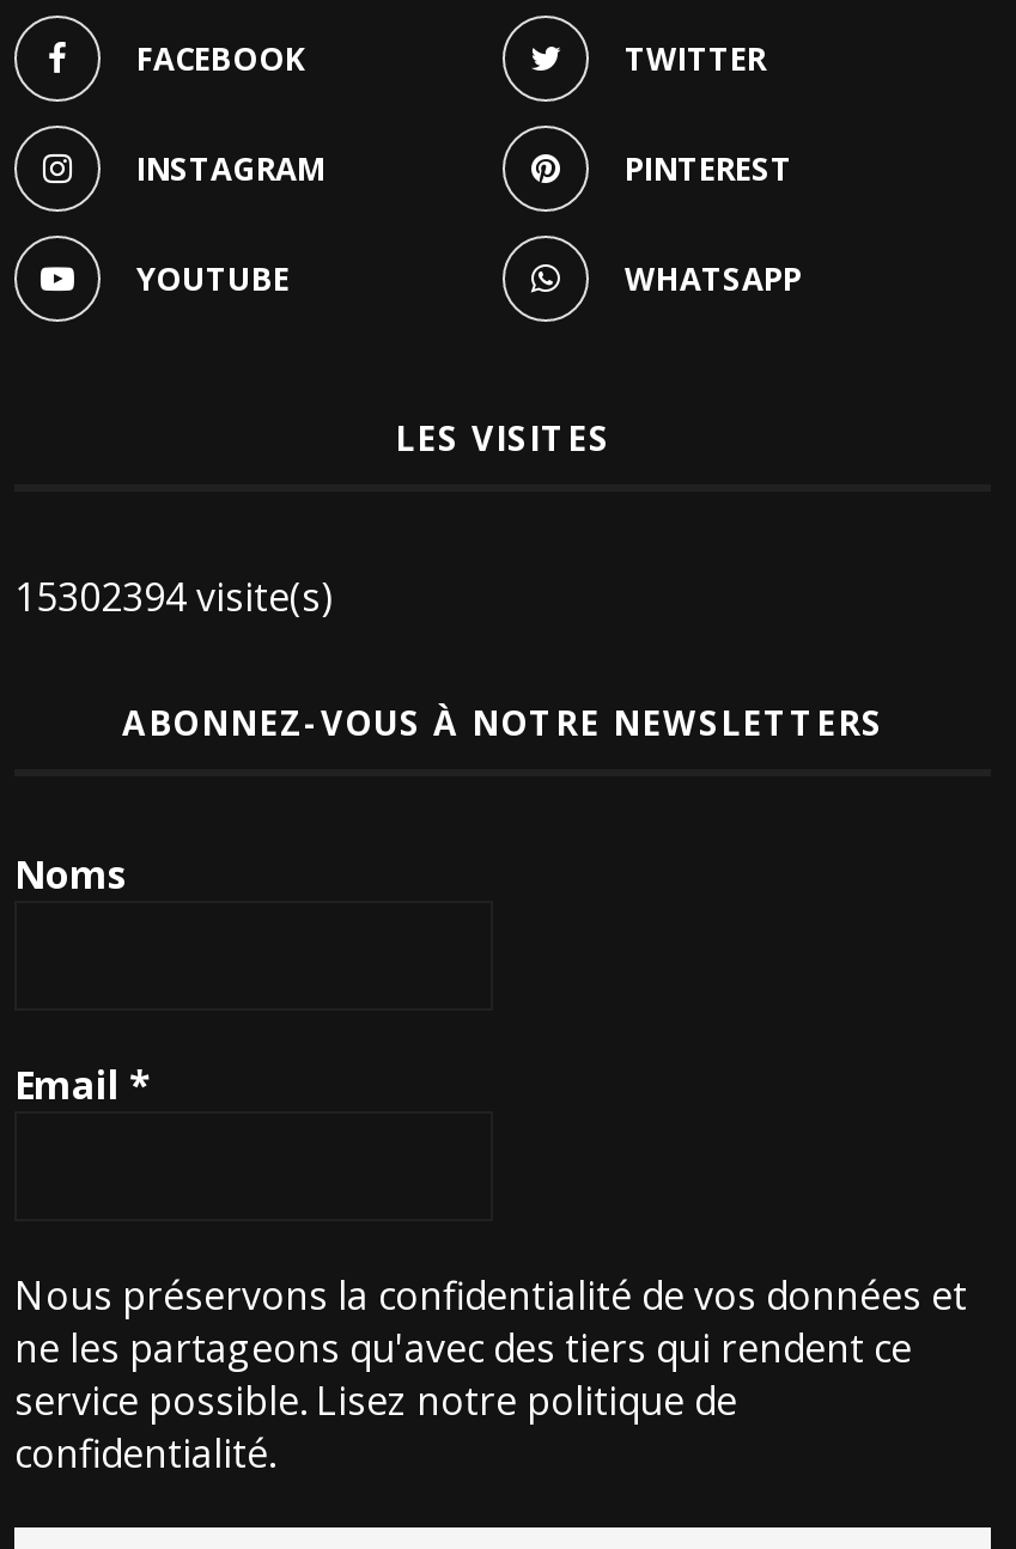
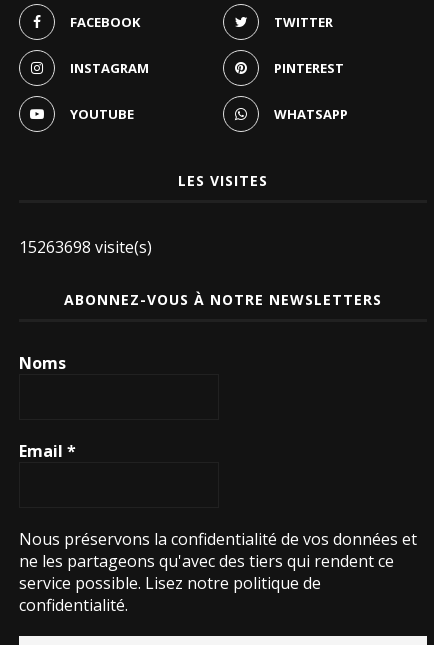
- 15302394 visite(s)
+ 15263698 visite(s)
